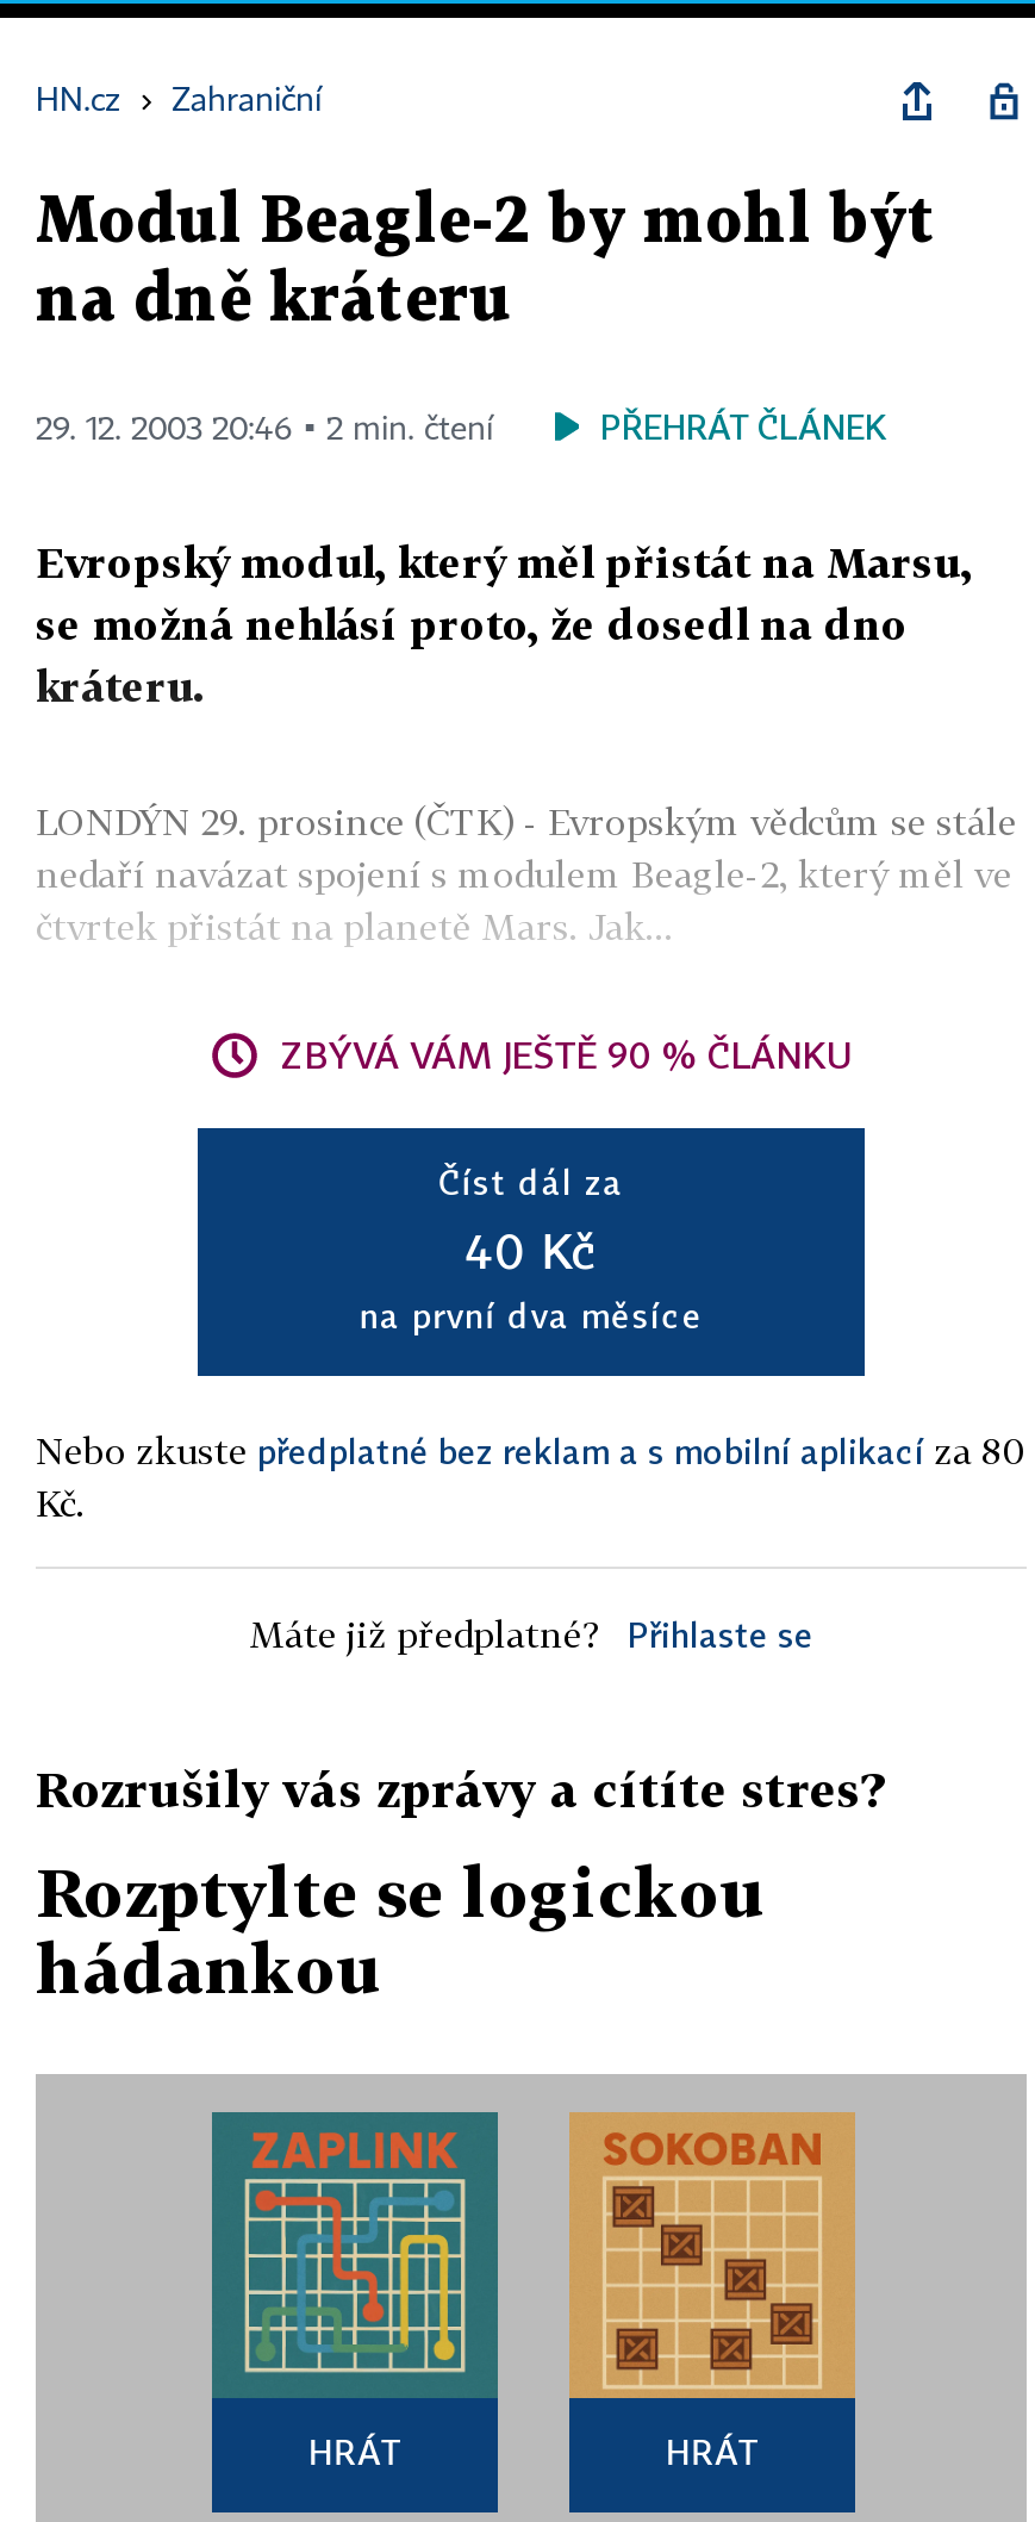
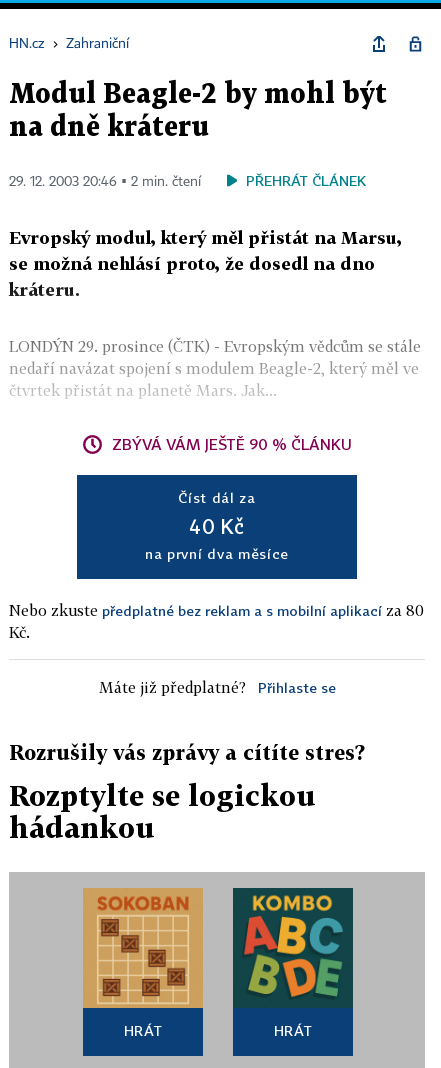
- [image]
+ [image]

- [image]
+ [image]
